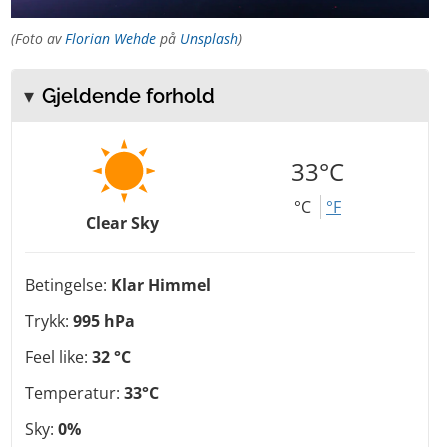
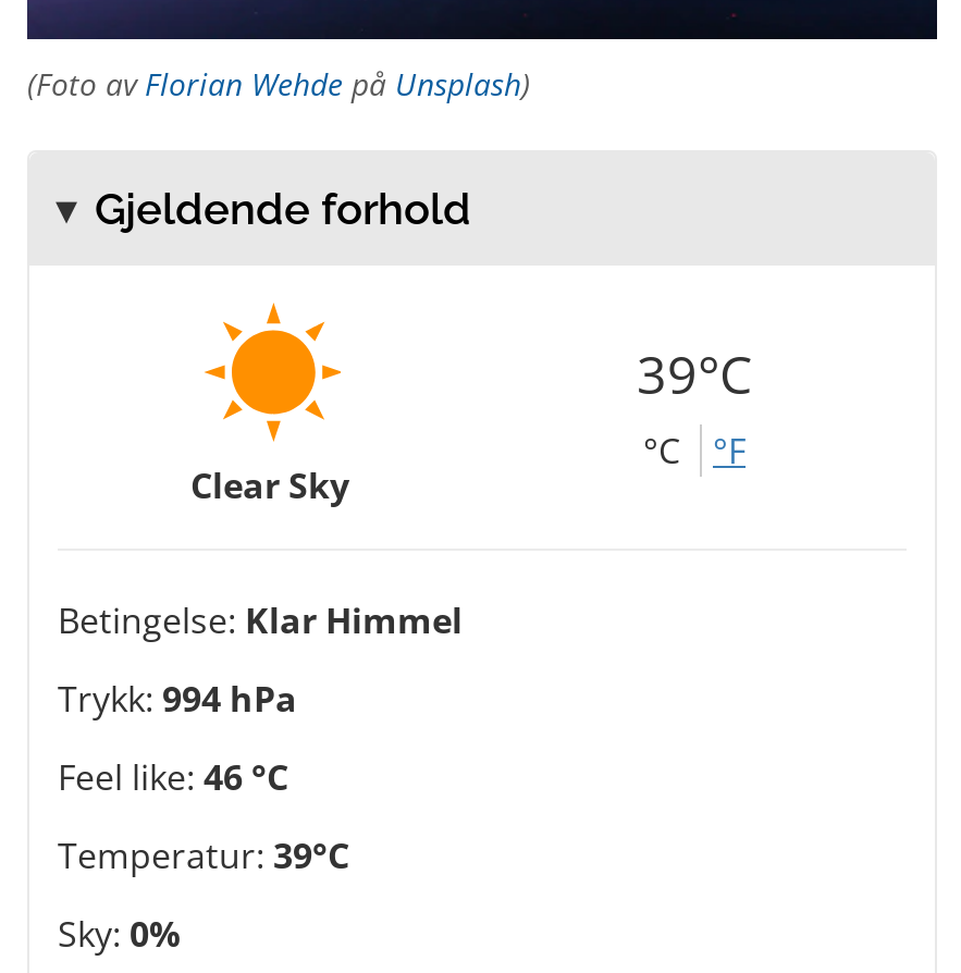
- 33°C
+ 39°C

- Trykk: 995 hPa
+ Trykk: 994 hPa

- Feel like: 32 °C
+ Feel like: 46 °C

- Temperatur: 33°C
+ Temperatur: 39°C
